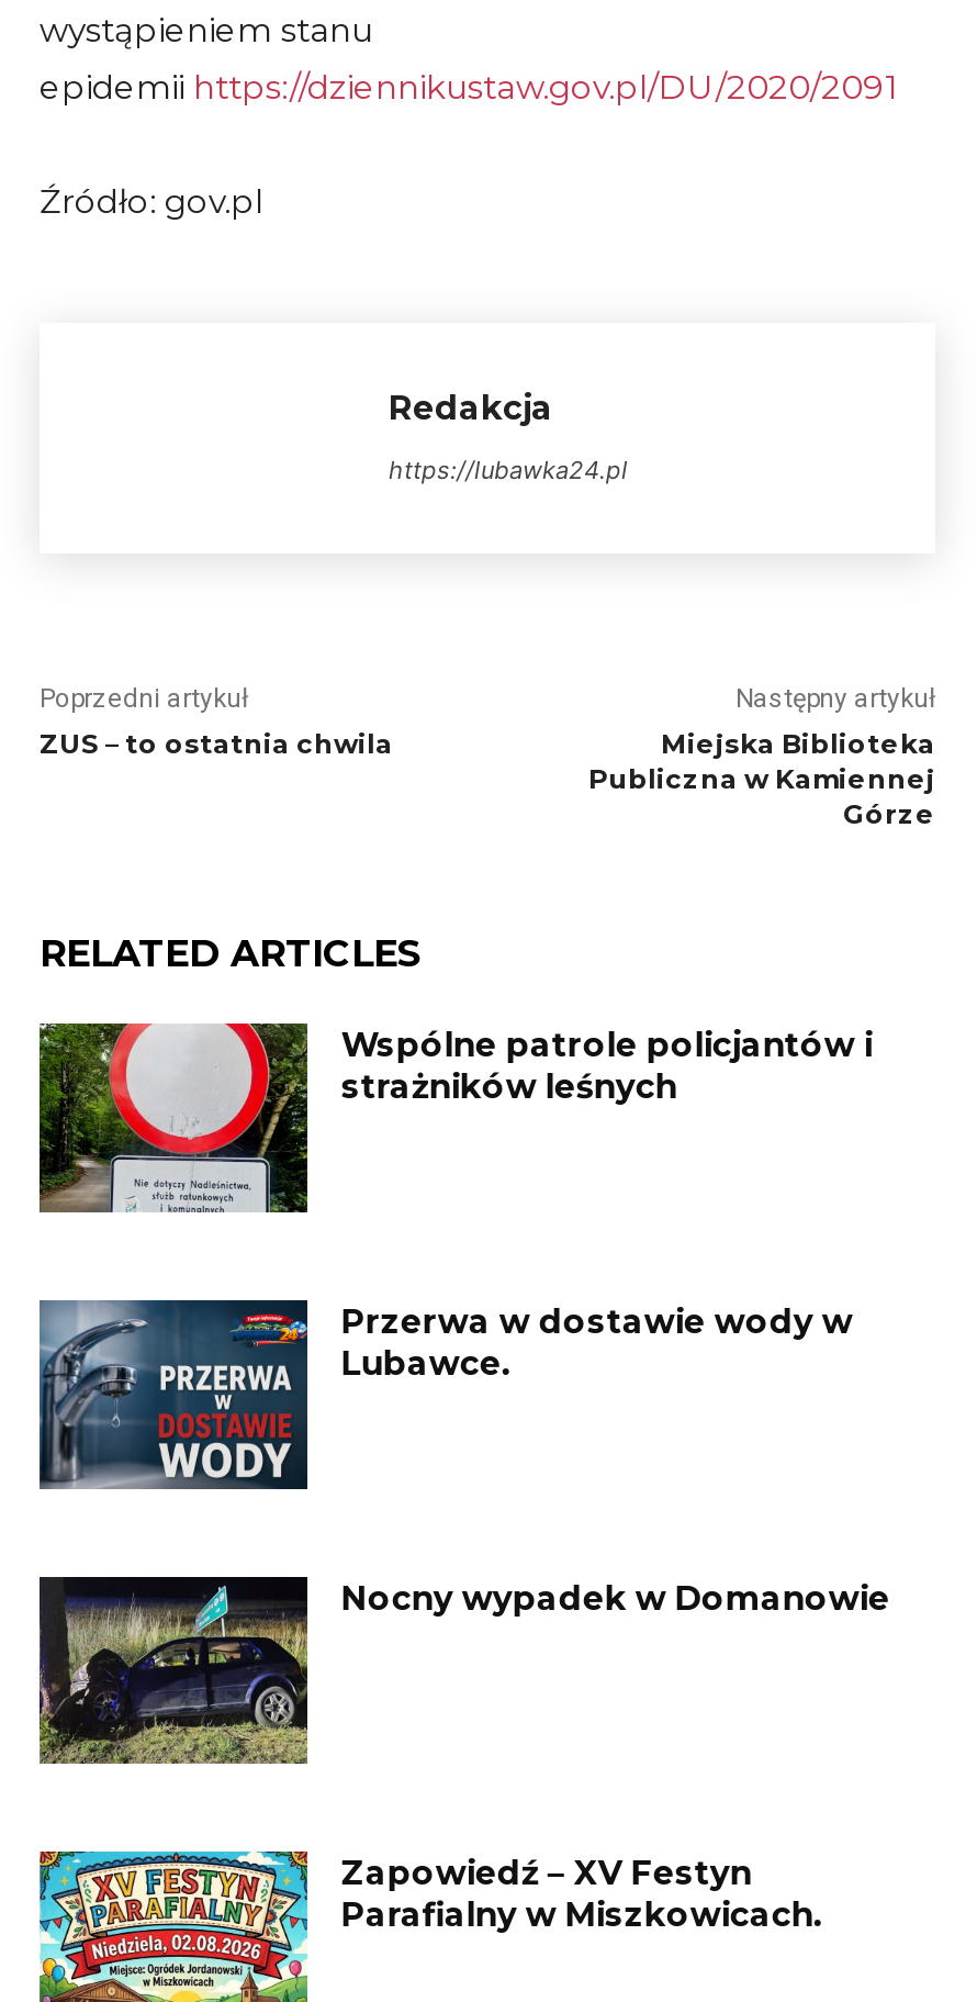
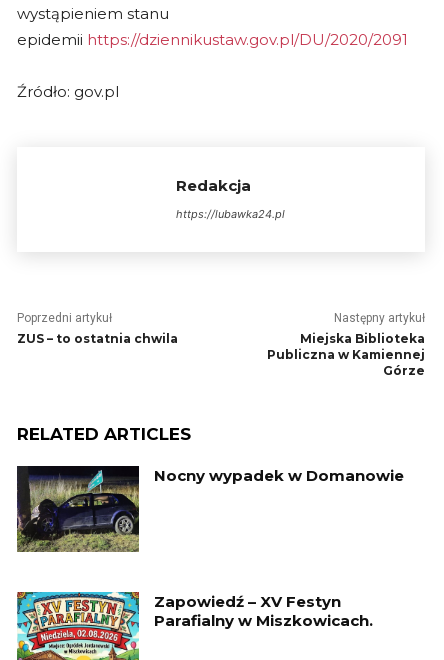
- [image]
- Wspólne patrole policjantów i
- strażników leśnych

- [image]
- Przerwa w dostawie wody w
- Lubawce.
